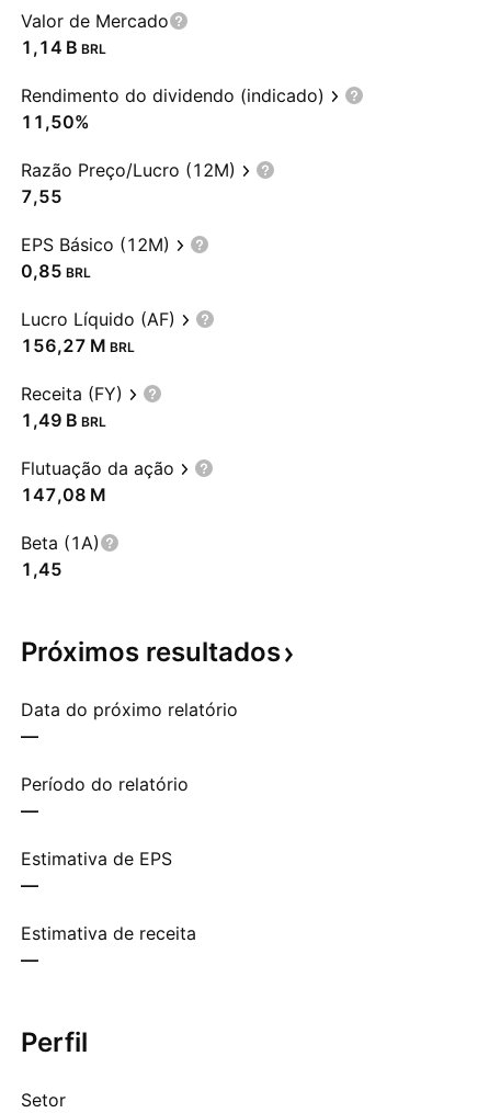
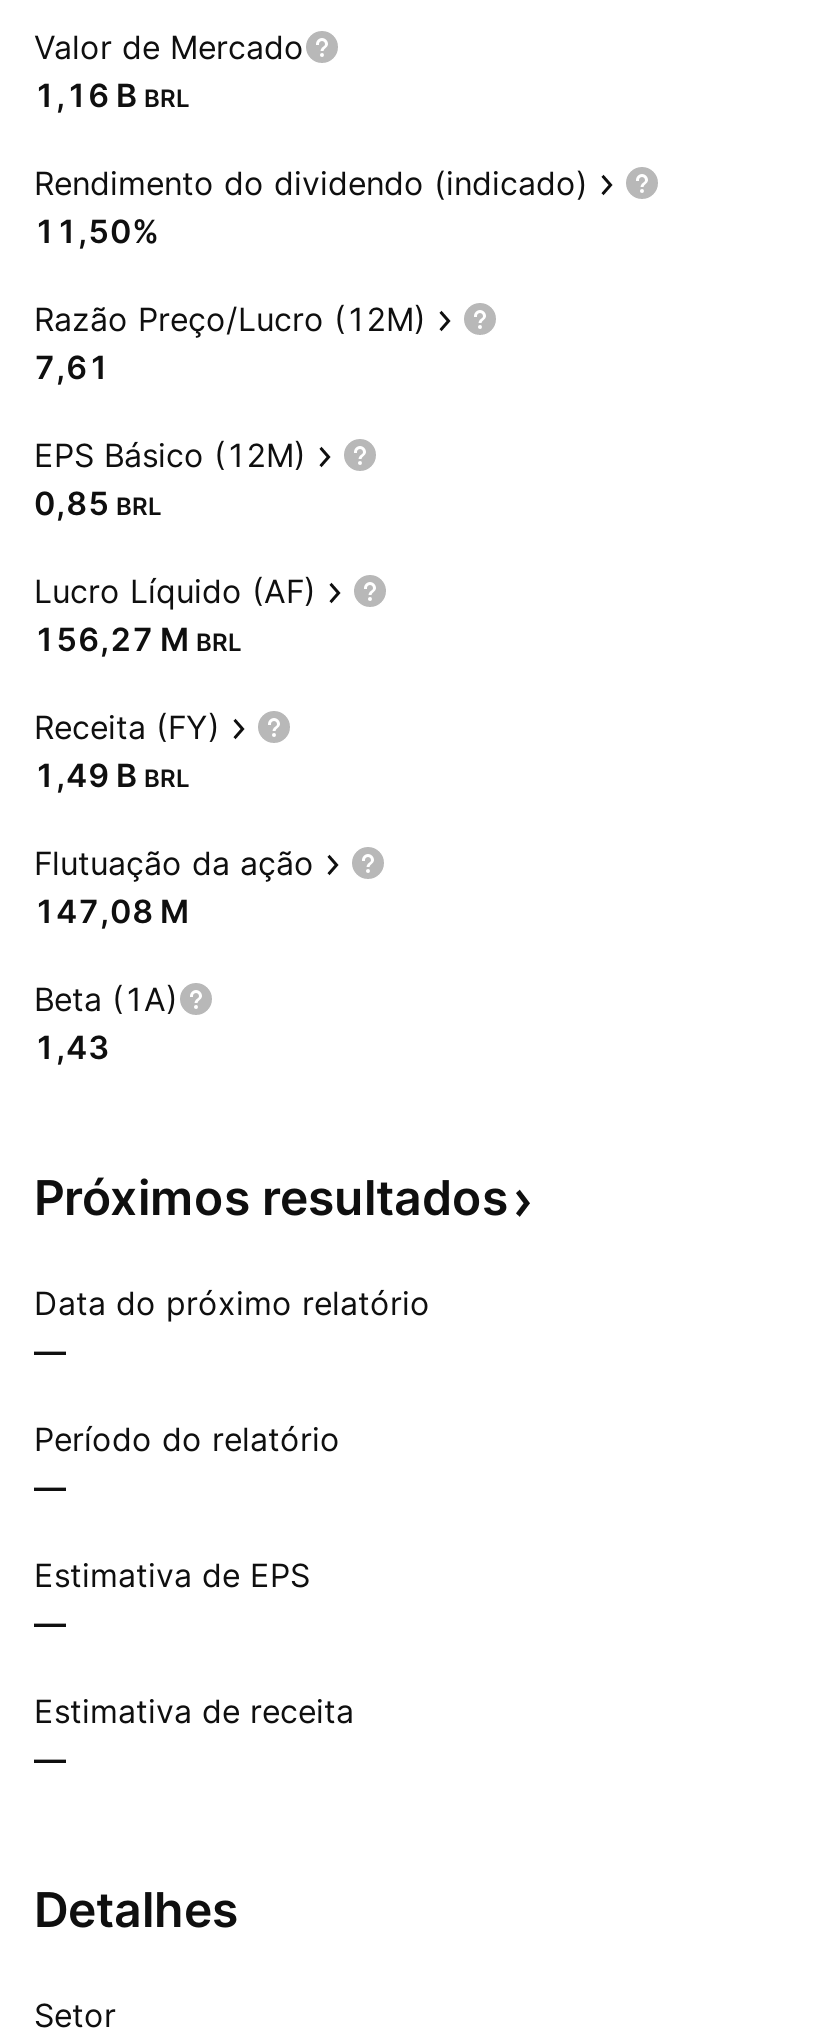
- 1,14 B BRL
+ 1,16 B BRL

- 7,55
+ 7,61

- 1,45
+ 1,43

- Perfil
+ Detalhes
